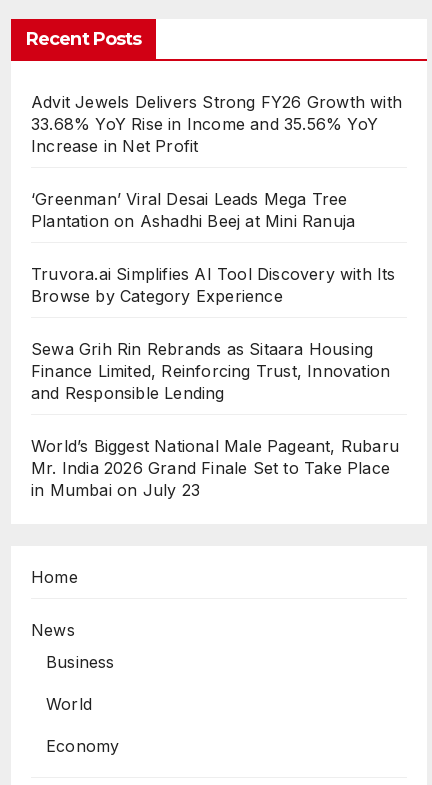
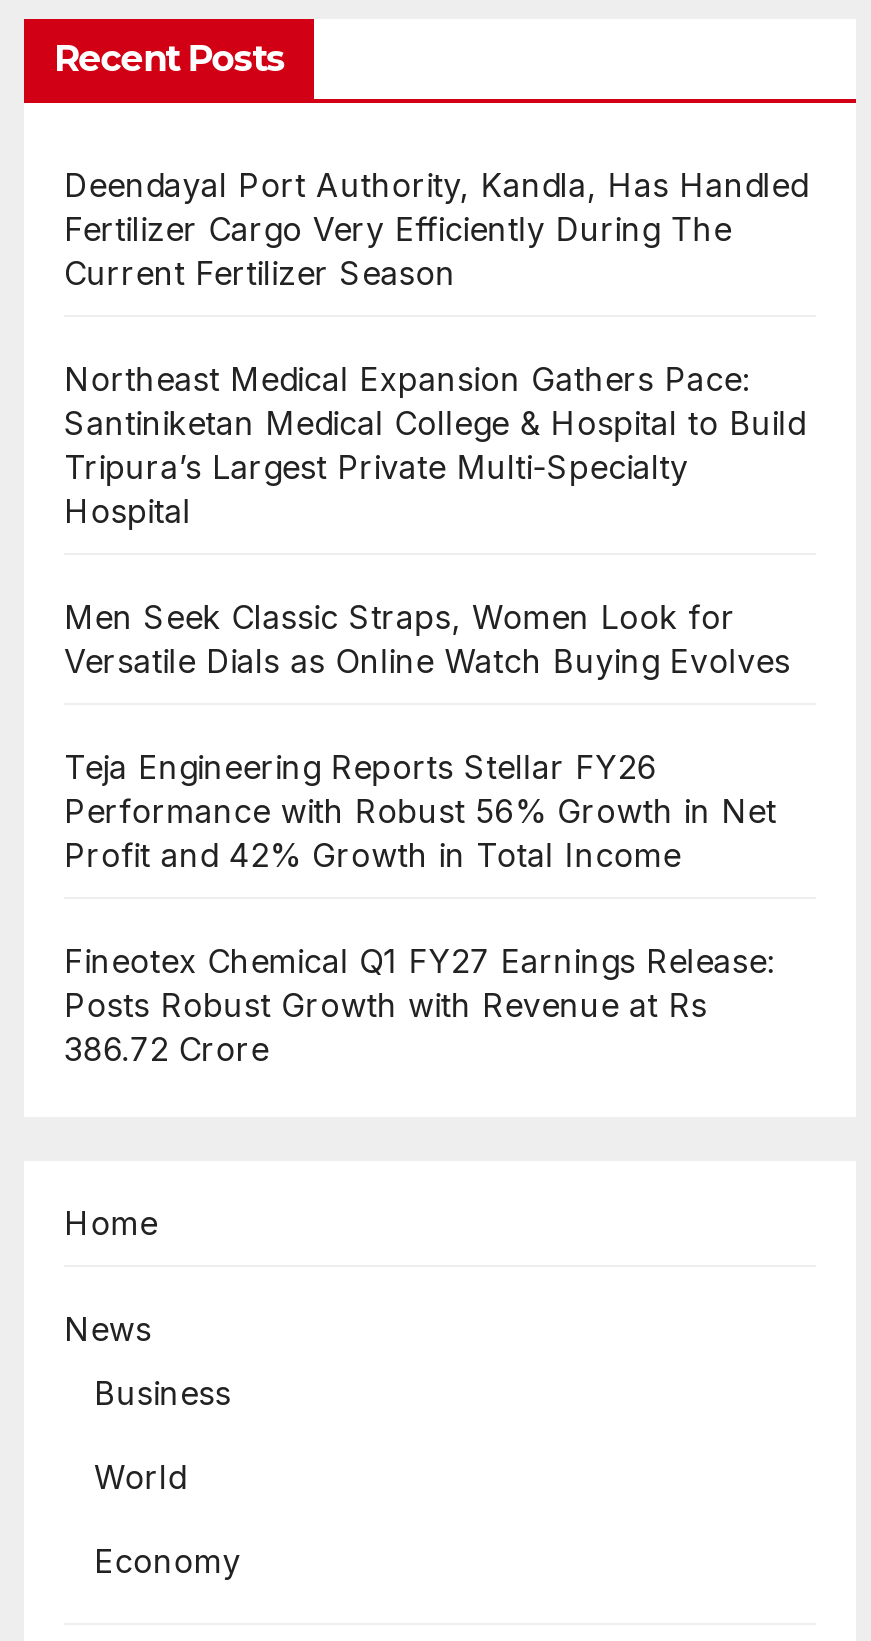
- Advit Jewels Delivers Strong FY26 Growth with
- 33.68% YoY Rise in Income and 35.56% YoY
- Increase in Net Profit
+ Deendayal Port Authority, Kandla, Has Handled
+ Fertilizer Cargo Very Efficiently During The
+ Current Fertilizer Season

- ‘Greenman’ Viral Desai Leads Mega Tree
- Plantation on Ashadhi Beej at Mini Ranuja
+ Northeast Medical Expansion Gathers Pace:
+ Santiniketan Medical College & Hospital to Build
+ Tripura’s Largest Private Multi-Specialty
+ Hospital

- Truvora.ai Simplifies AI Tool Discovery with Its
- Browse by Category Experience
+ Men Seek Classic Straps, Women Look for
+ Versatile Dials as Online Watch Buying Evolves

- Sewa Grih Rin Rebrands as Sitaara Housing
- Finance Limited, Reinforcing Trust, Innovation
- and Responsible Lending
+ Teja Engineering Reports Stellar FY26
+ Performance with Robust 56% Growth in Net
+ Profit and 42% Growth in Total Income

- World’s Biggest National Male Pageant, Rubaru
- Mr. India 2026 Grand Finale Set to Take Place
- in Mumbai on July 23
+ Fineotex Chemical Q1 FY27 Earnings Release:
+ Posts Robust Growth with Revenue at Rs
+ 386.72 Crore
